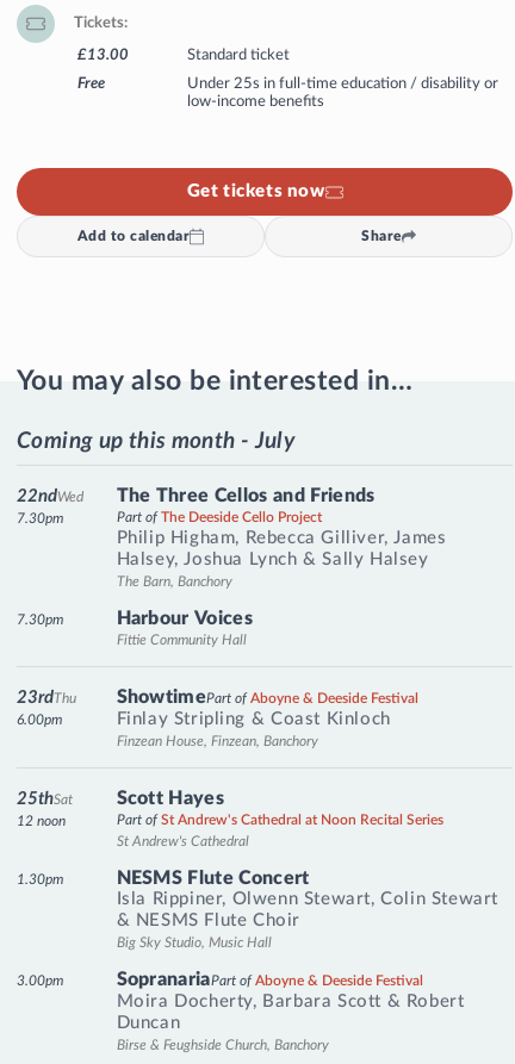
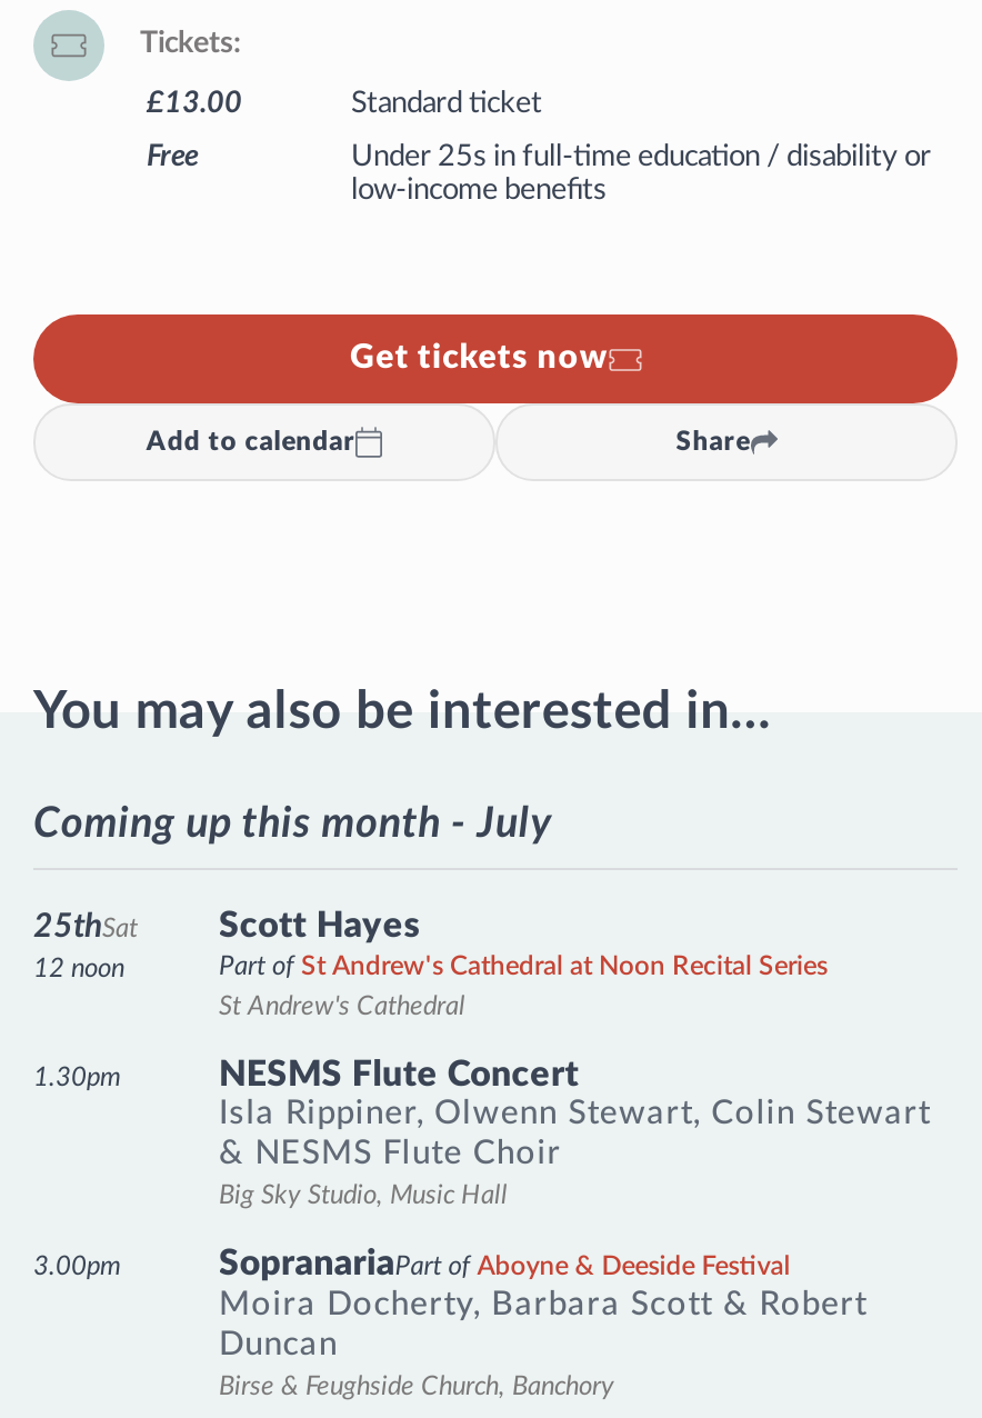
- Wed
- 22nd
- 7.30pm

- The Three Cellos and Friends
- Part of The Deeside Cello Project
- Philip Higham, Rebecca Gilliver, James
- Halsey, Joshua Lynch & Sally Halsey
- The Barn, Banchory

- 7.30pm

- Harbour Voices
- Fittie Community Hall

- Thu
- 23rd
- 6.00pm

- ShowtimePart of Aboyne & Deeside Festival
- Finlay Stripling & Coast Kinloch
- Finzean House, Finzean, Banchory
